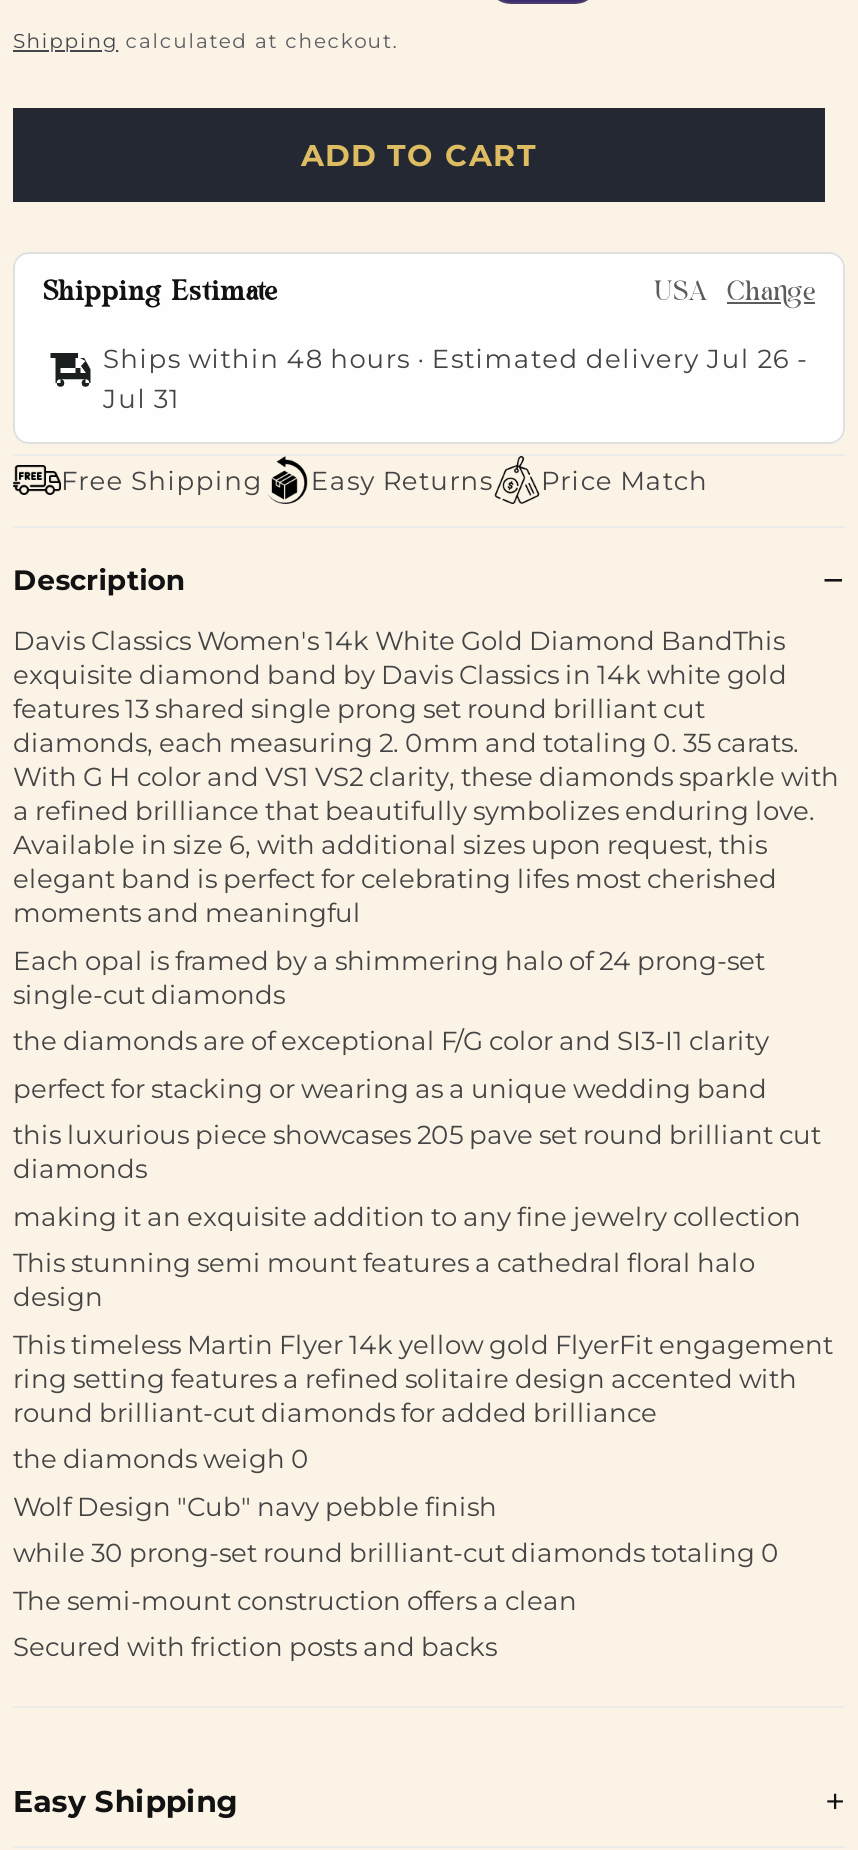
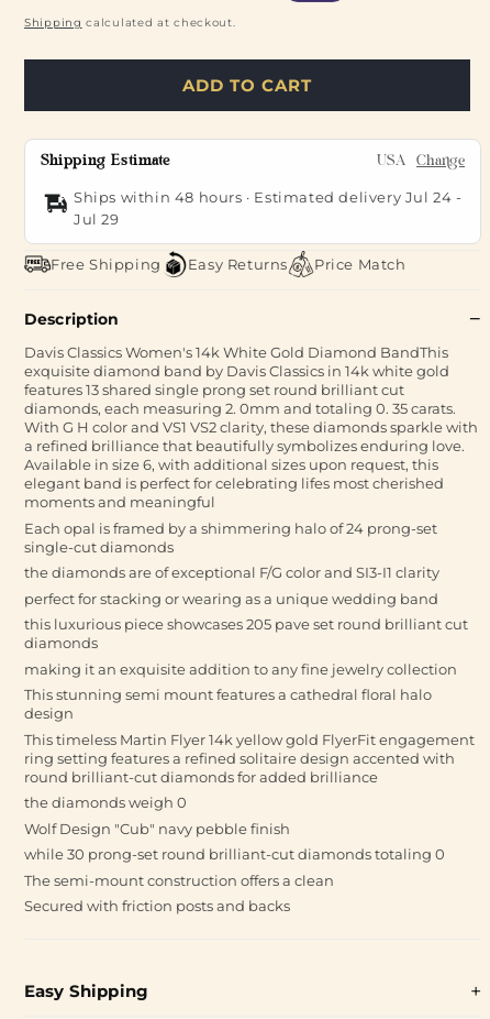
- Ships within 48 hours · Estimated delivery Jul 26 -
+ Ships within 48 hours · Estimated delivery Jul 24 -

- Jul 31
+ Jul 29
